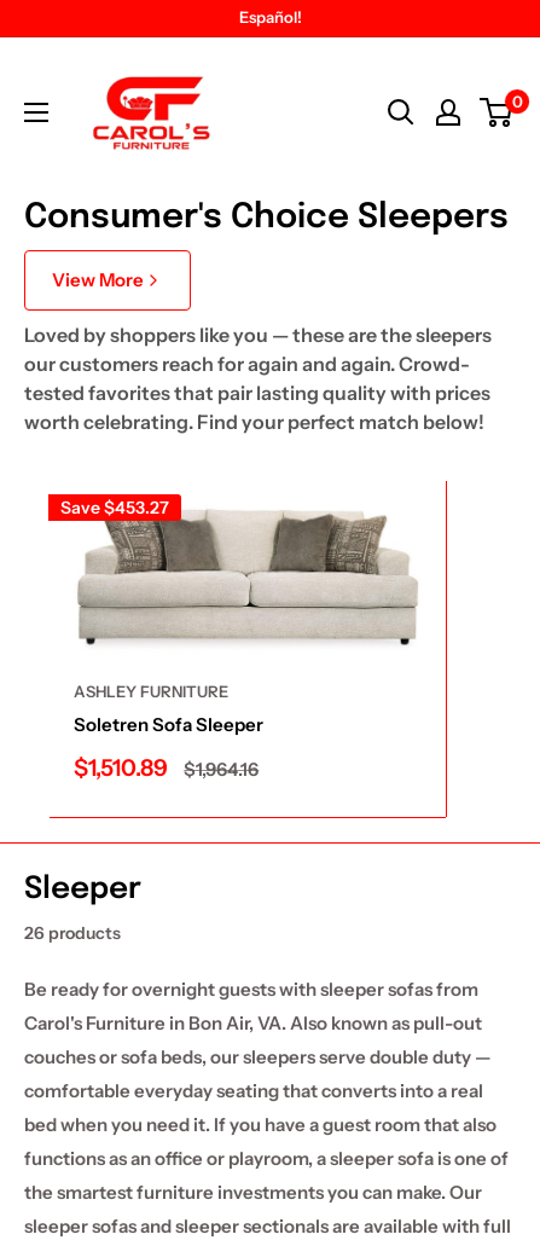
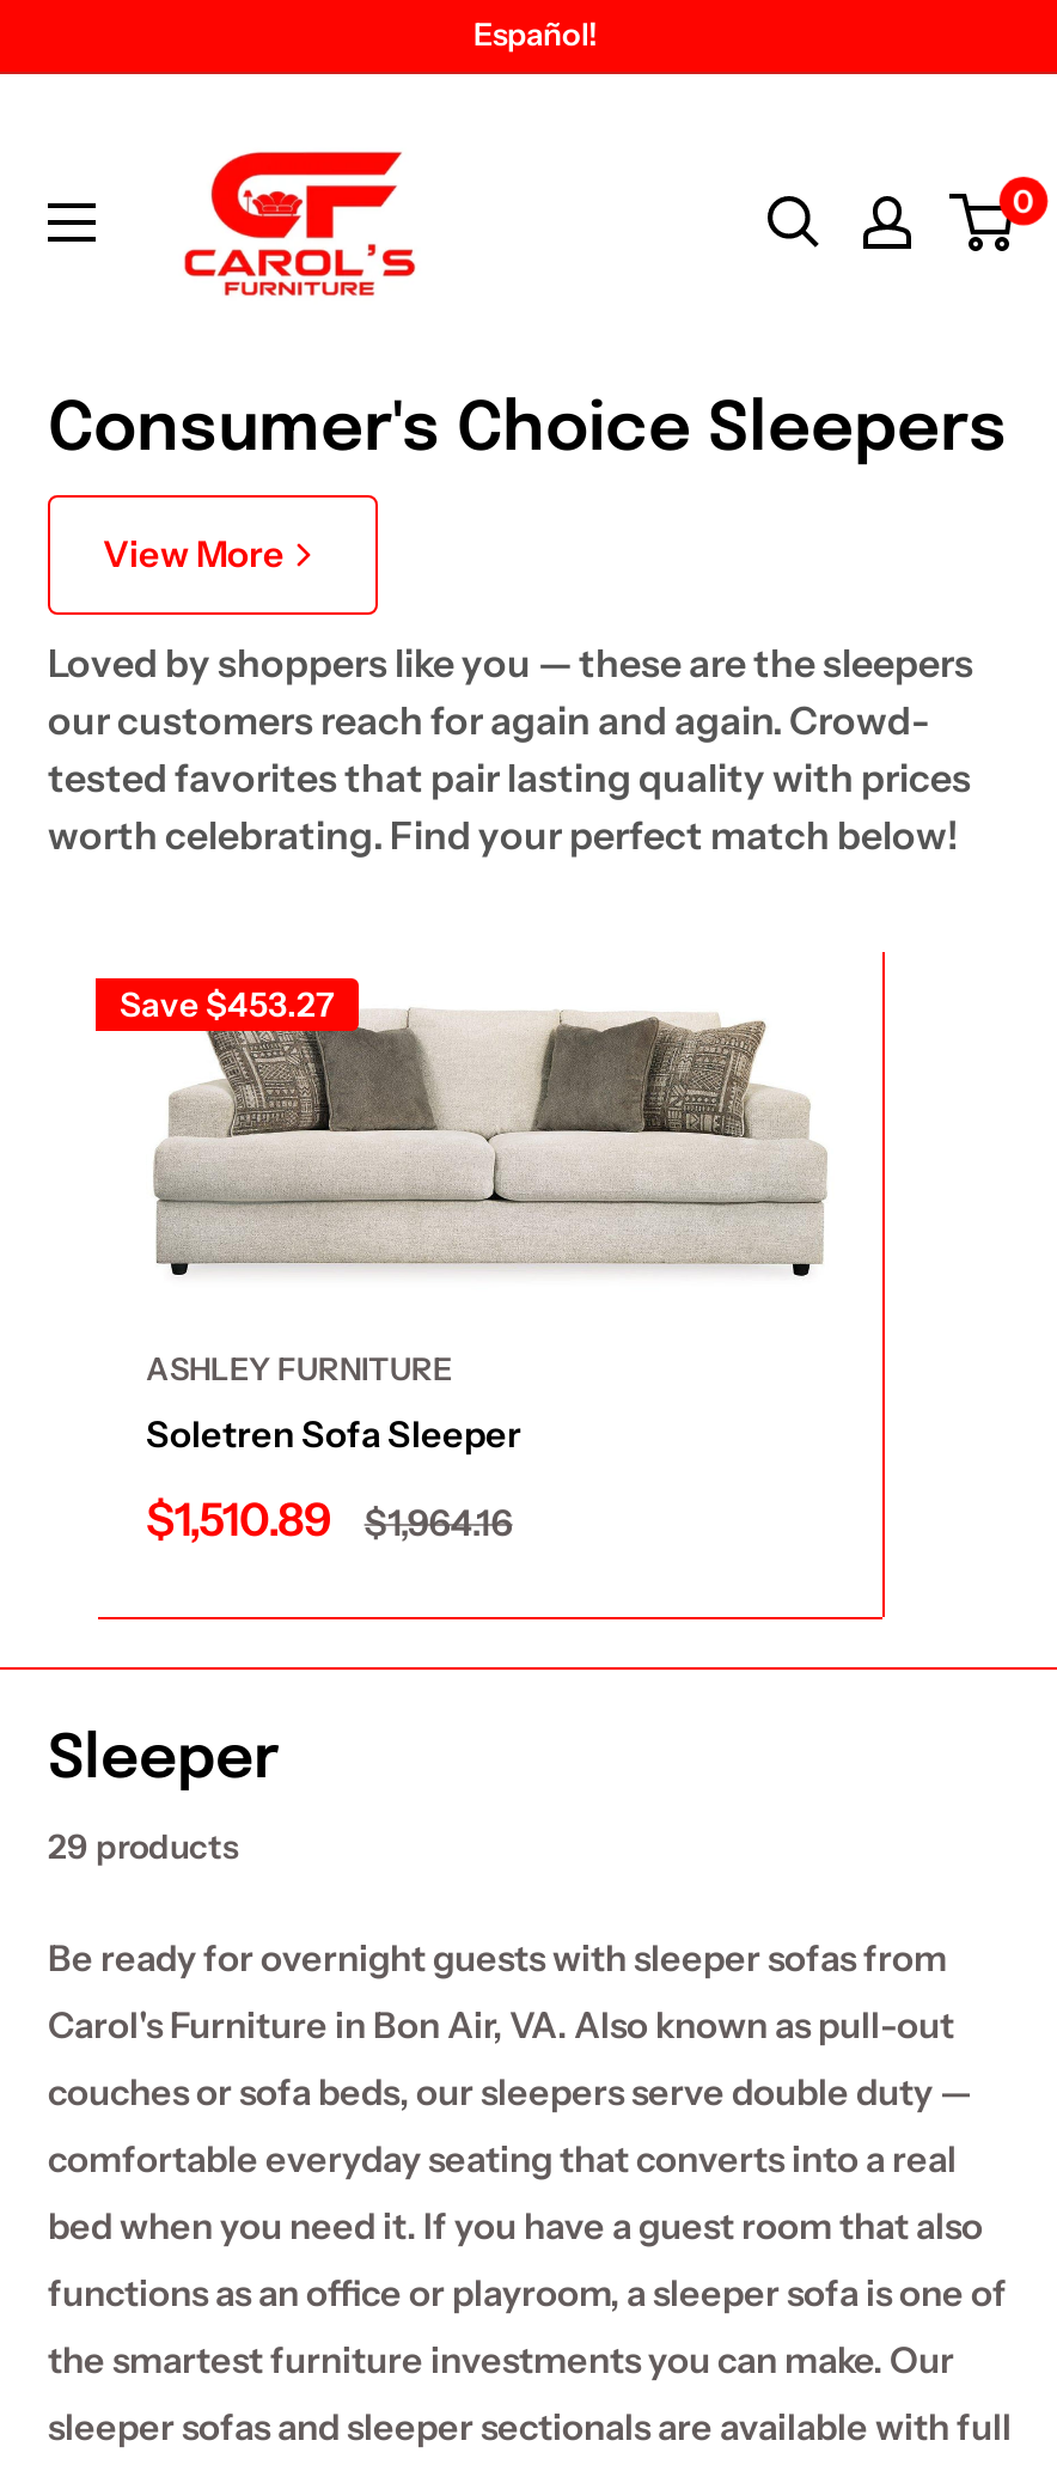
- 26 products
+ 29 products
